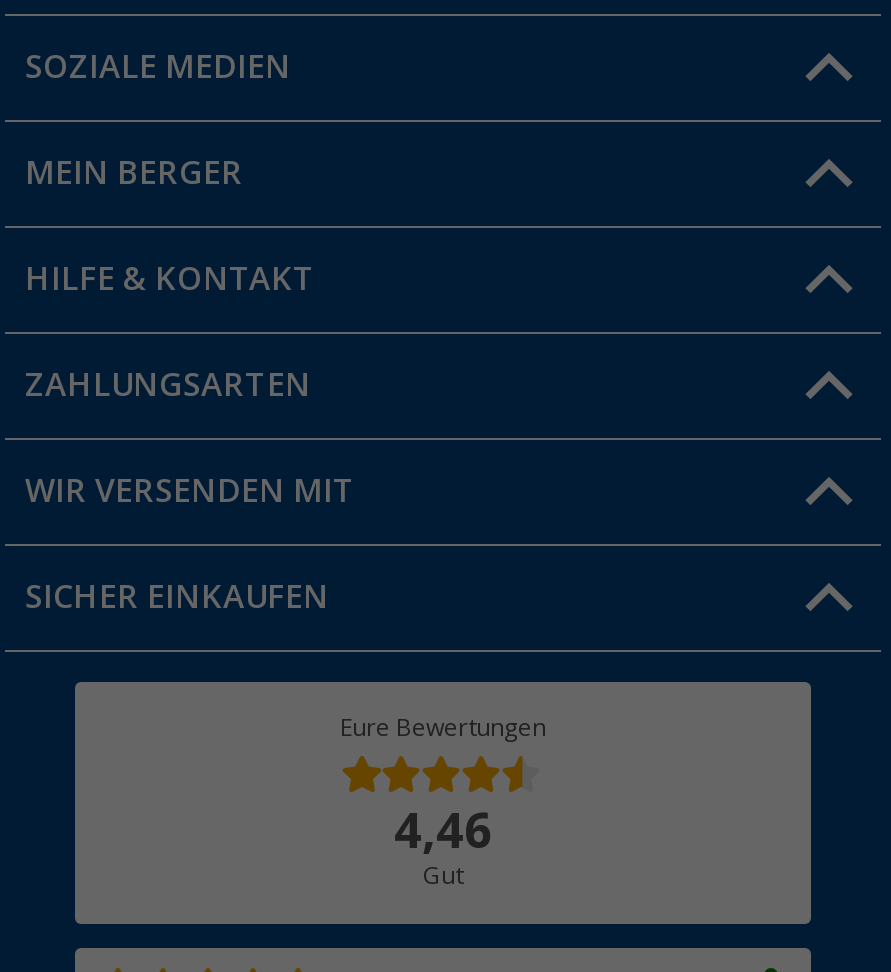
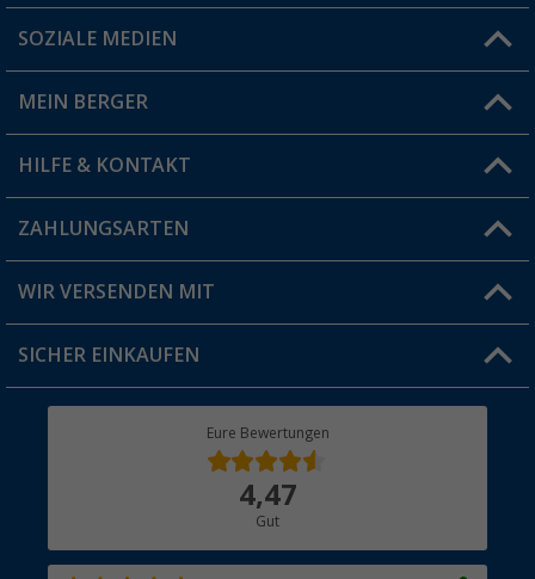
- 4,46
+ 4,47
